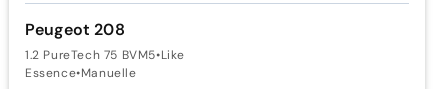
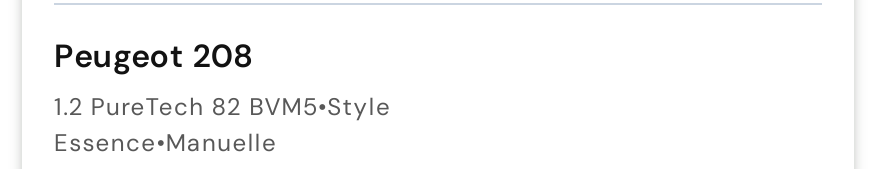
- 1.2 PureTech 75 BVM5•Like
+ 1.2 PureTech 82 BVM5•Style
